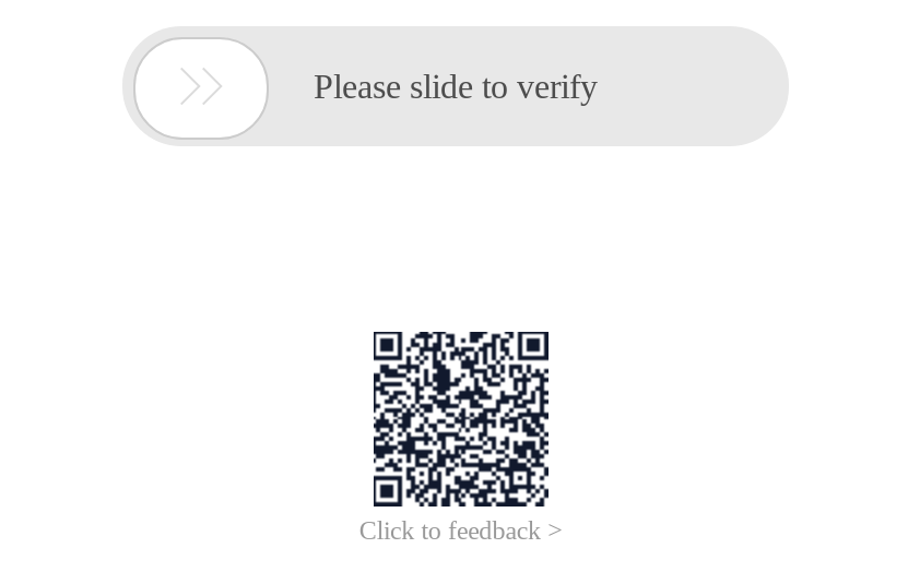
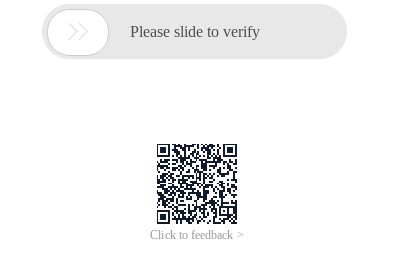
- [image]
+ [image]
